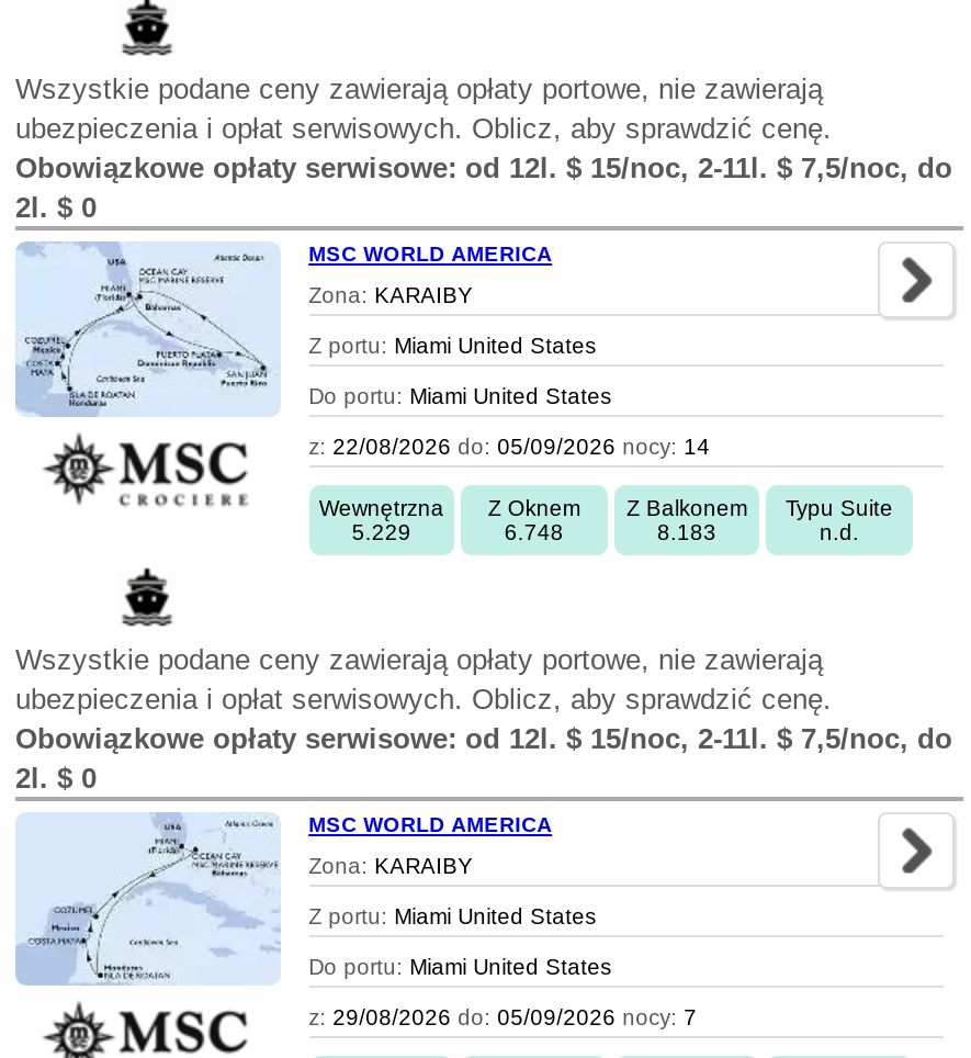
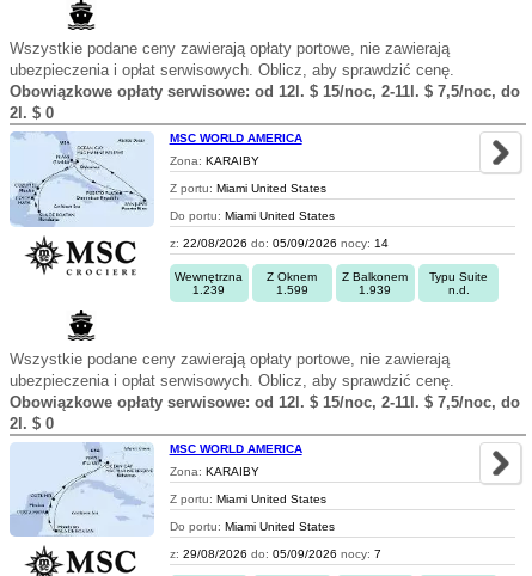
- 5.229
+ 1.239

- 6.748
+ 1.599

- 8.183
+ 1.939
